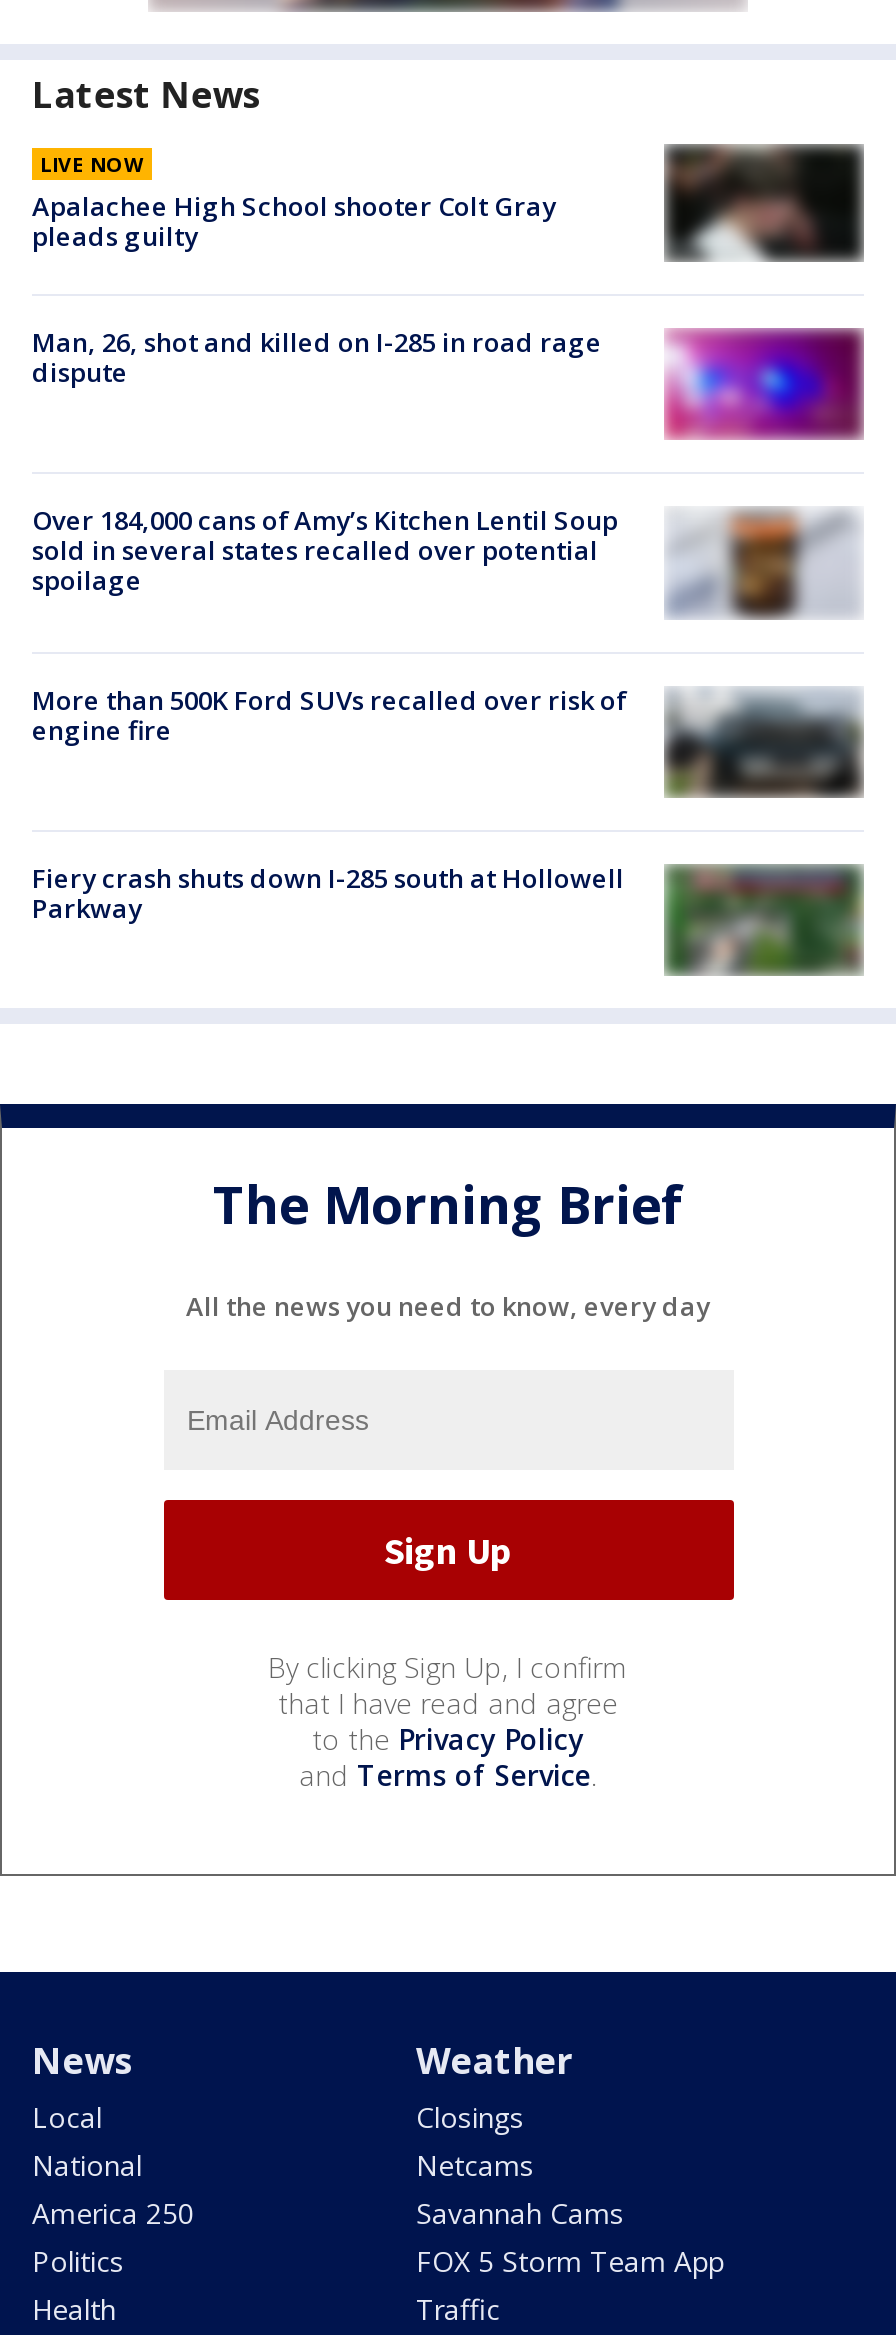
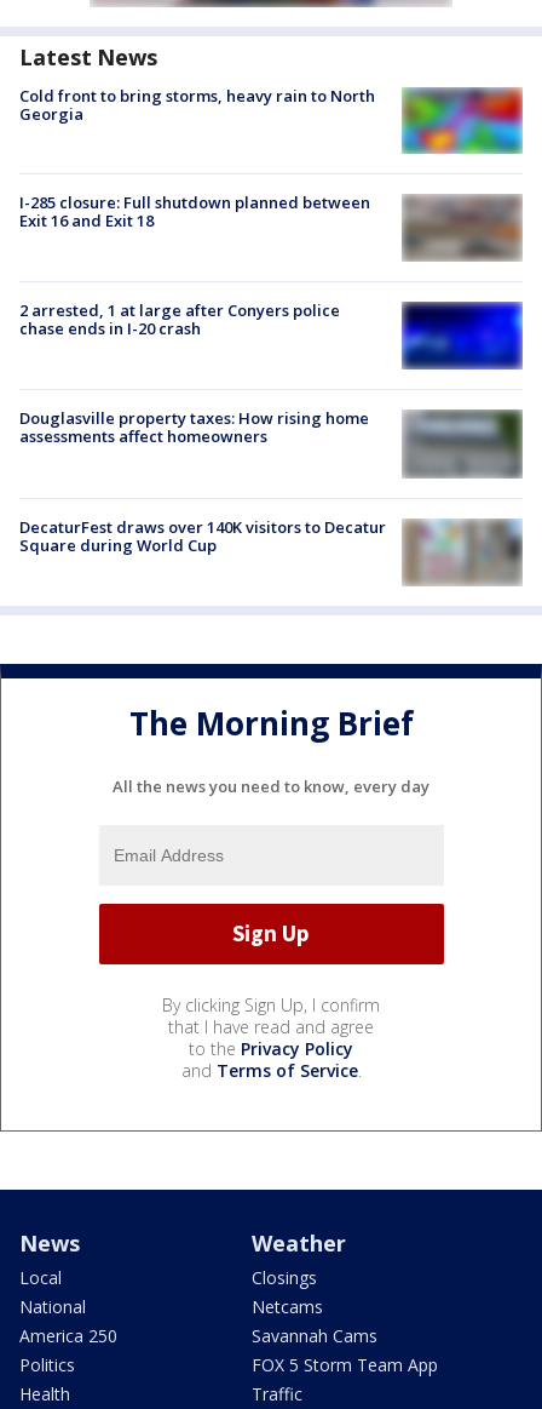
- LIVE NOW
- Apalachee High School shooter Colt Gray
- pleads guilty
+ Cold front to bring storms, heavy rain to North
+ Georgia

- [image]
+ [image]

- [image]
- Man, 26, shot and killed on I-285 in road rage
- dispute
+ [image]
+ I-285 closure: Full shutdown planned between
+ Exit 16 and Exit 18

- Over 184,000 cans of Amy’s Kitchen Lentil Soup
- sold in several states recalled over potential
- spoilage
+ 2 arrested, 1 at large after Conyers police
+ chase ends in I-20 crash

- [image]
+ [image]

- [image]
- More than 500K Ford SUVs recalled over risk of
- engine fire
+ [image]
+ Douglasville property taxes: How rising home
+ assessments affect homeowners

- [image]
- Fiery crash shuts down I-285 south at Hollowell
- Parkway
+ [image]
+ DecaturFest draws over 140K visitors to Decatur
+ Square during World Cup
